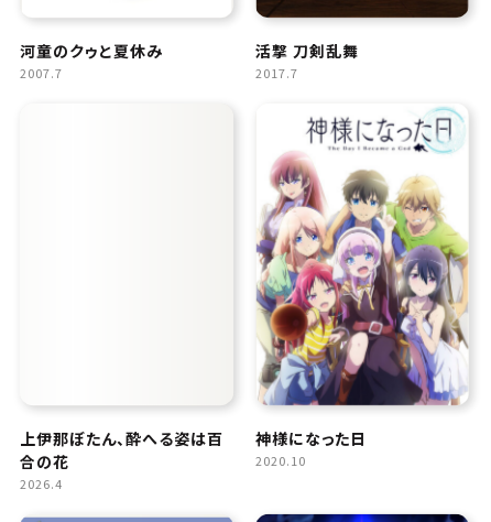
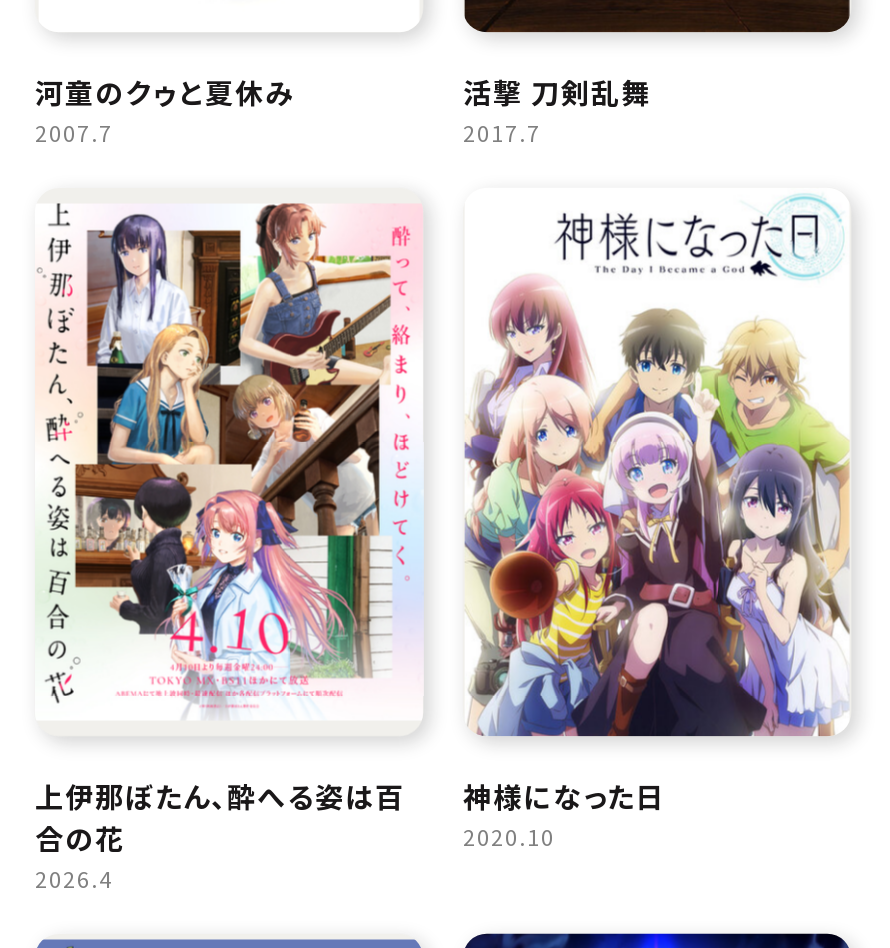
+ [image]
